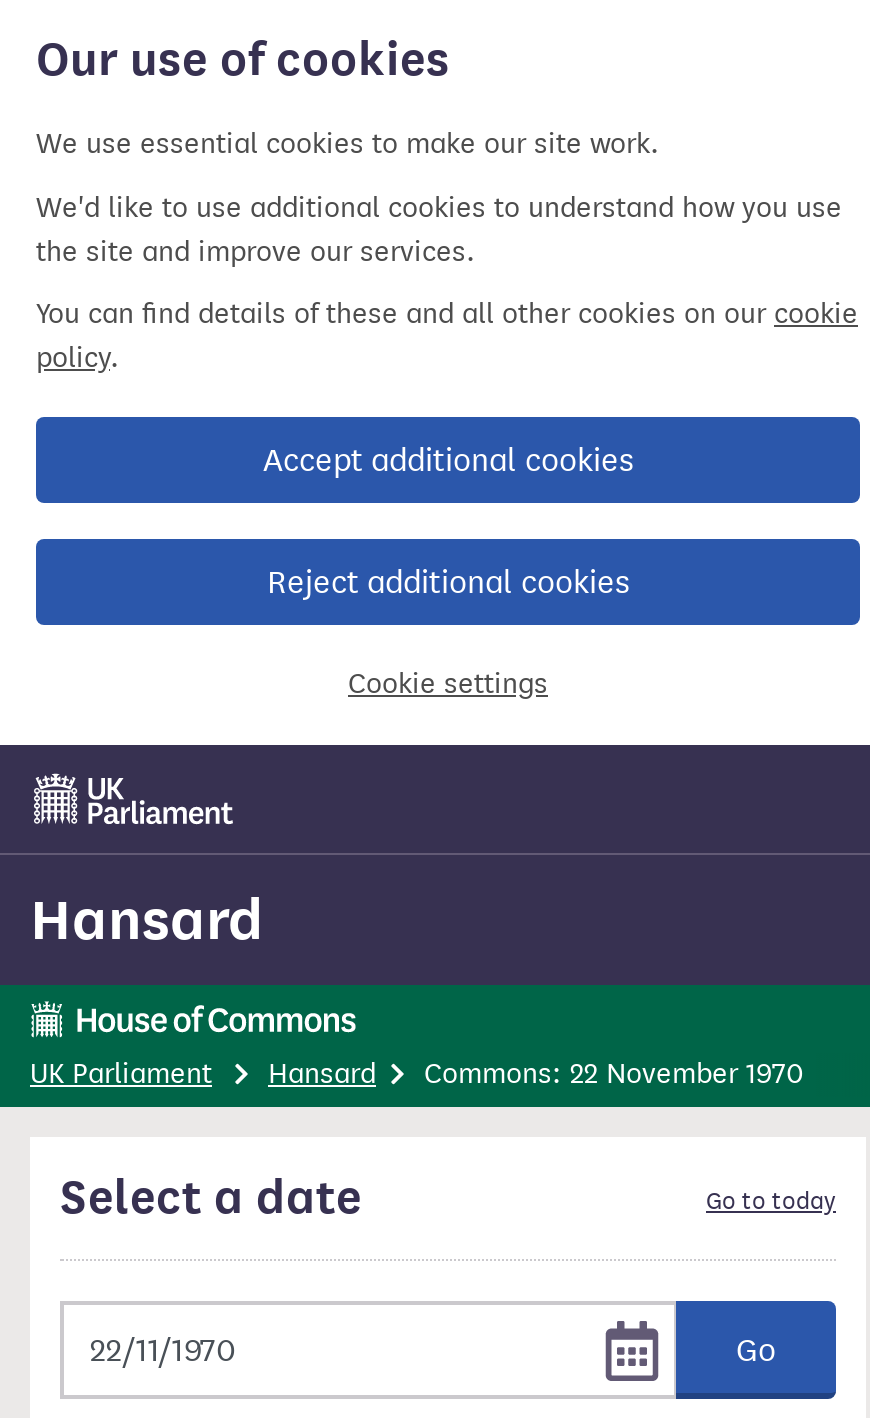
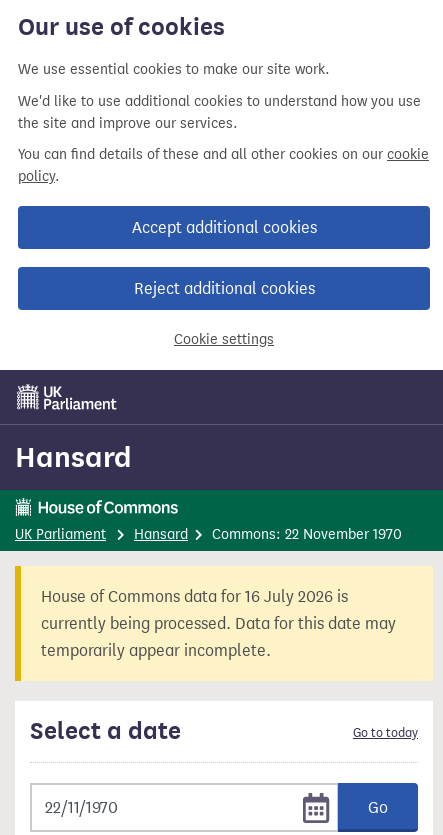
+ [image]
+ House of Commons data for 16 July 2026 is
+ currently being processed. Data for this date may
+ temporarily appear incomplete.
